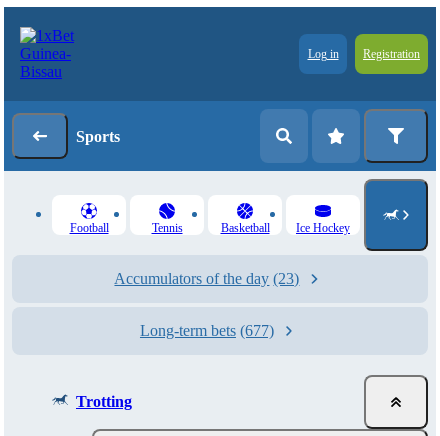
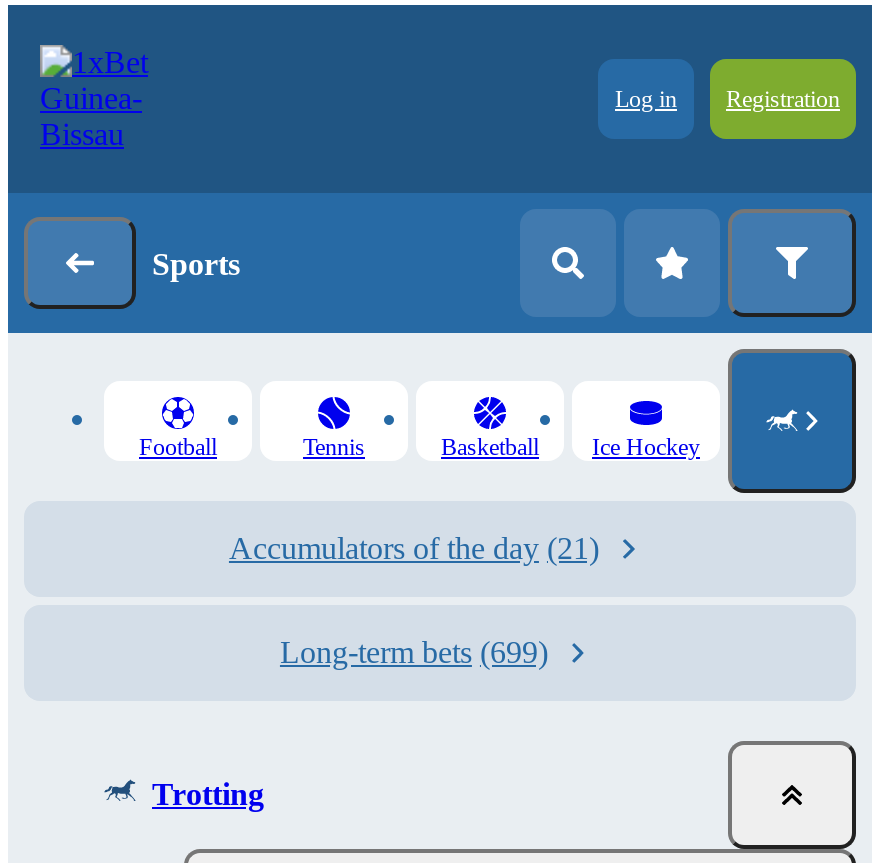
- Accumulators of the day (23)
+ Accumulators of the day (21)

- Long-term bets (677)
+ Long-term bets (699)
